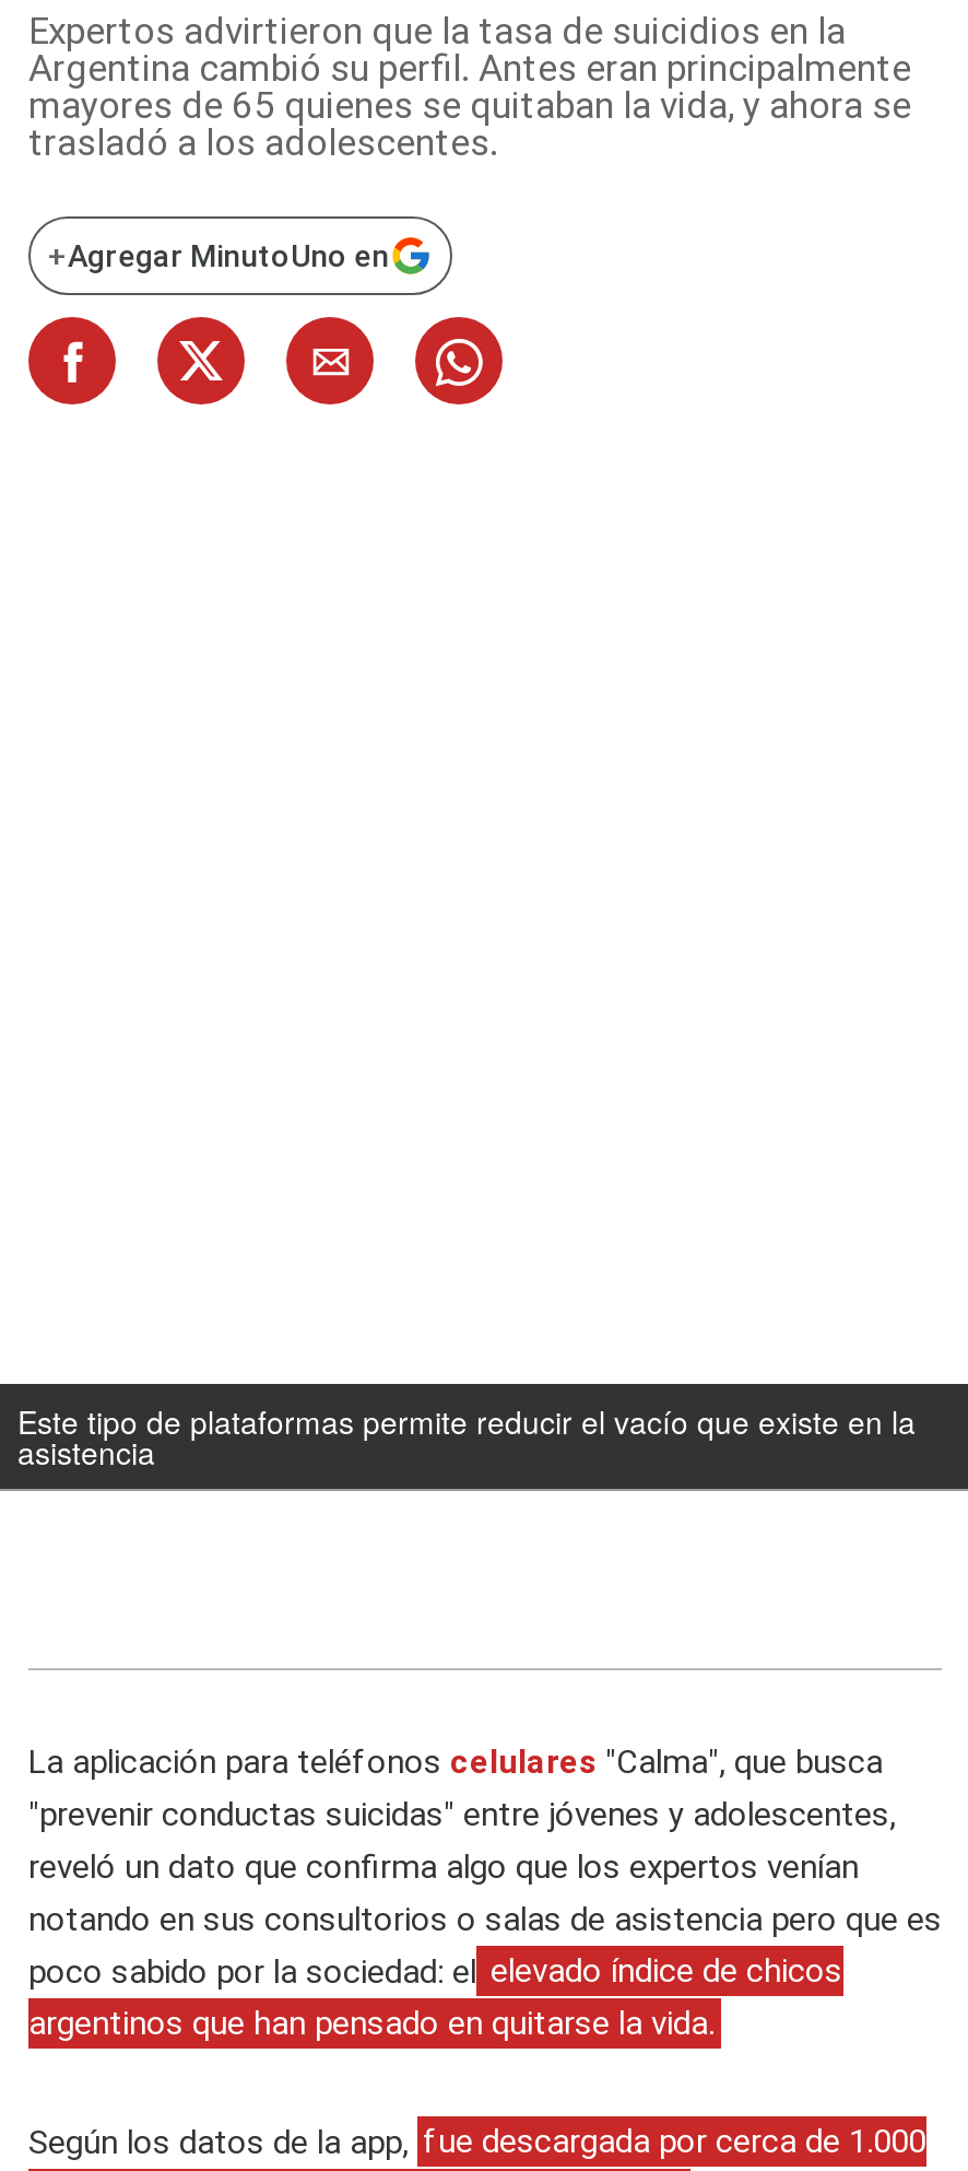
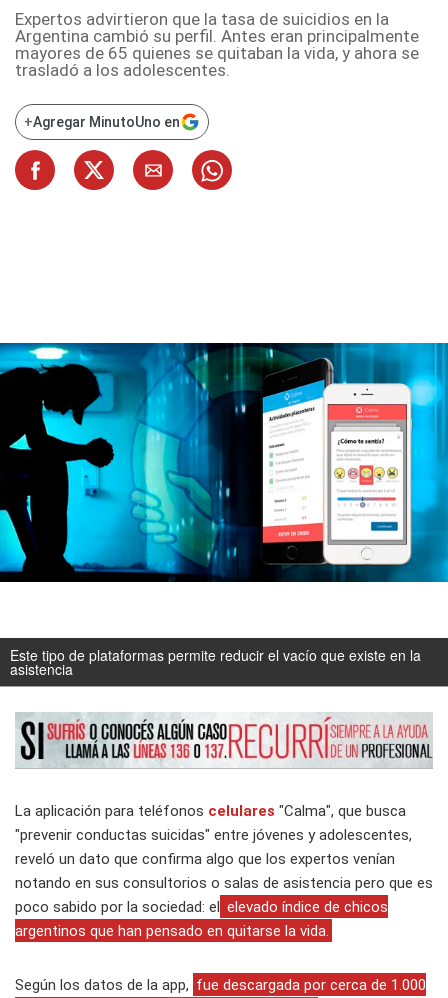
+ [image]

+ [image]
